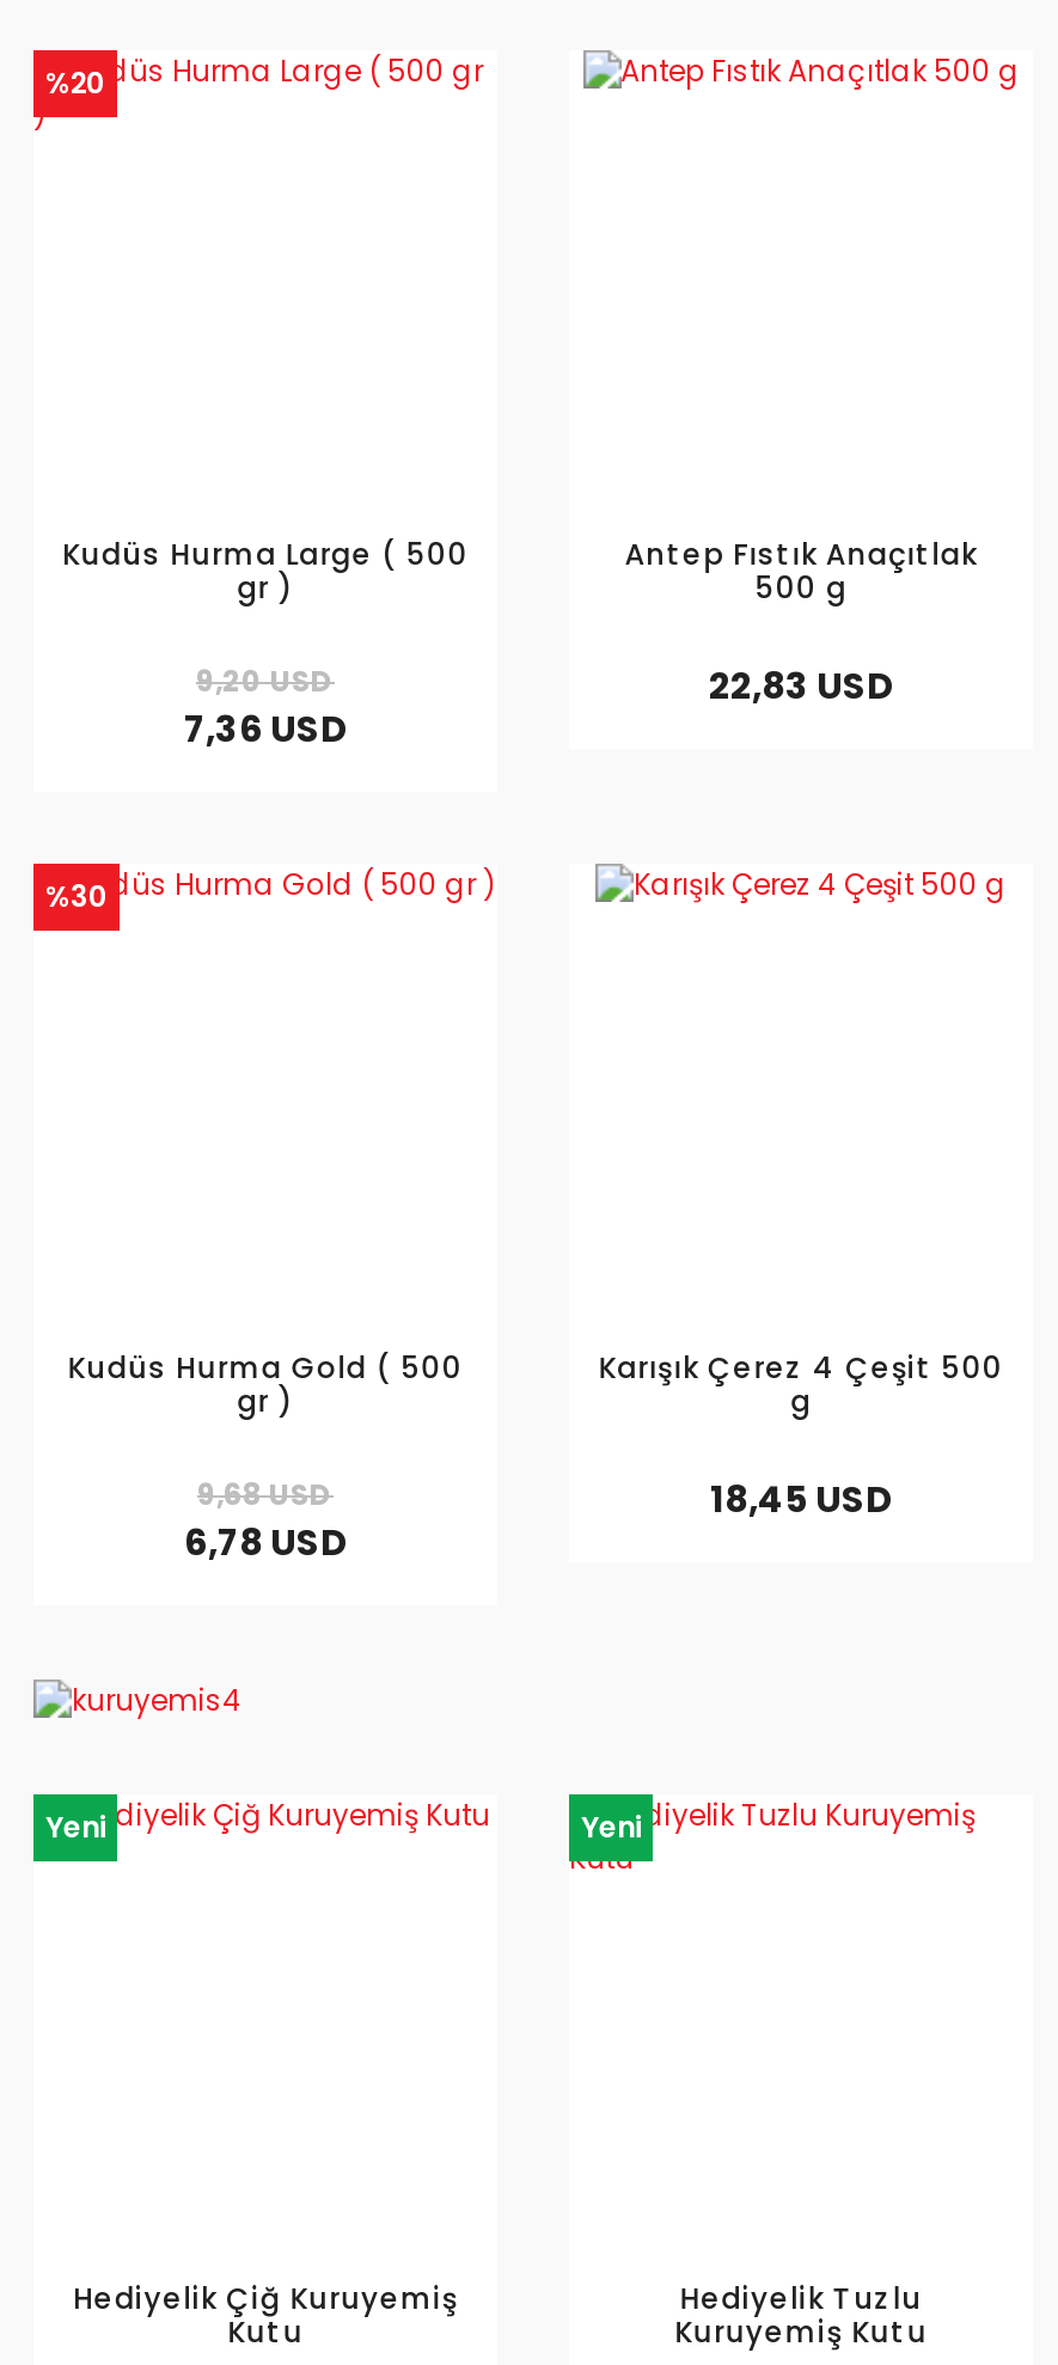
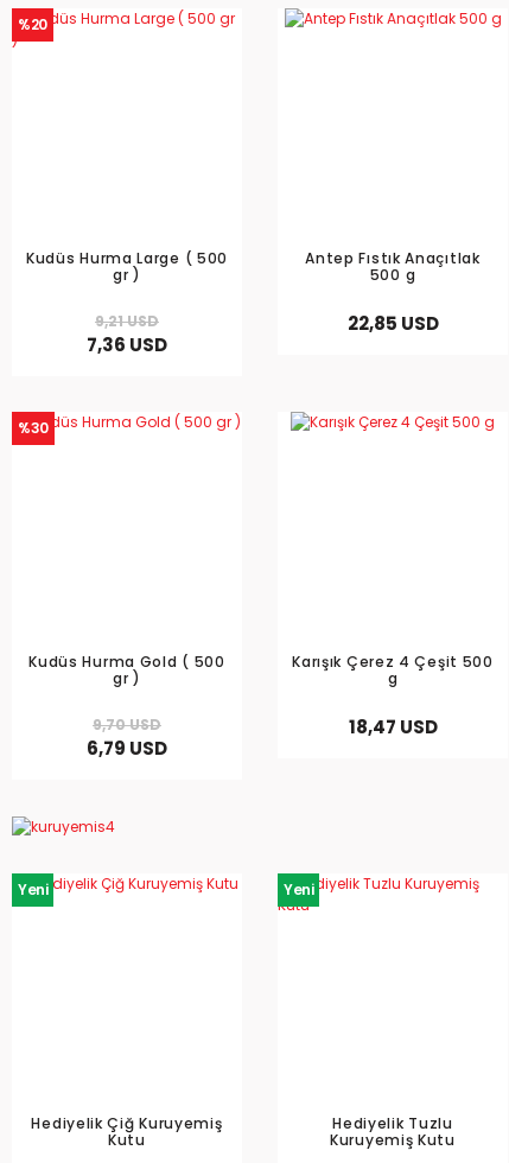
- 9,20 USD
+ 9,21 USD

- 22,83 USD
+ 22,85 USD

- 9,68 USD
+ 9,70 USD

- 18,45 USD
+ 18,47 USD

- 6,78 USD
+ 6,79 USD
